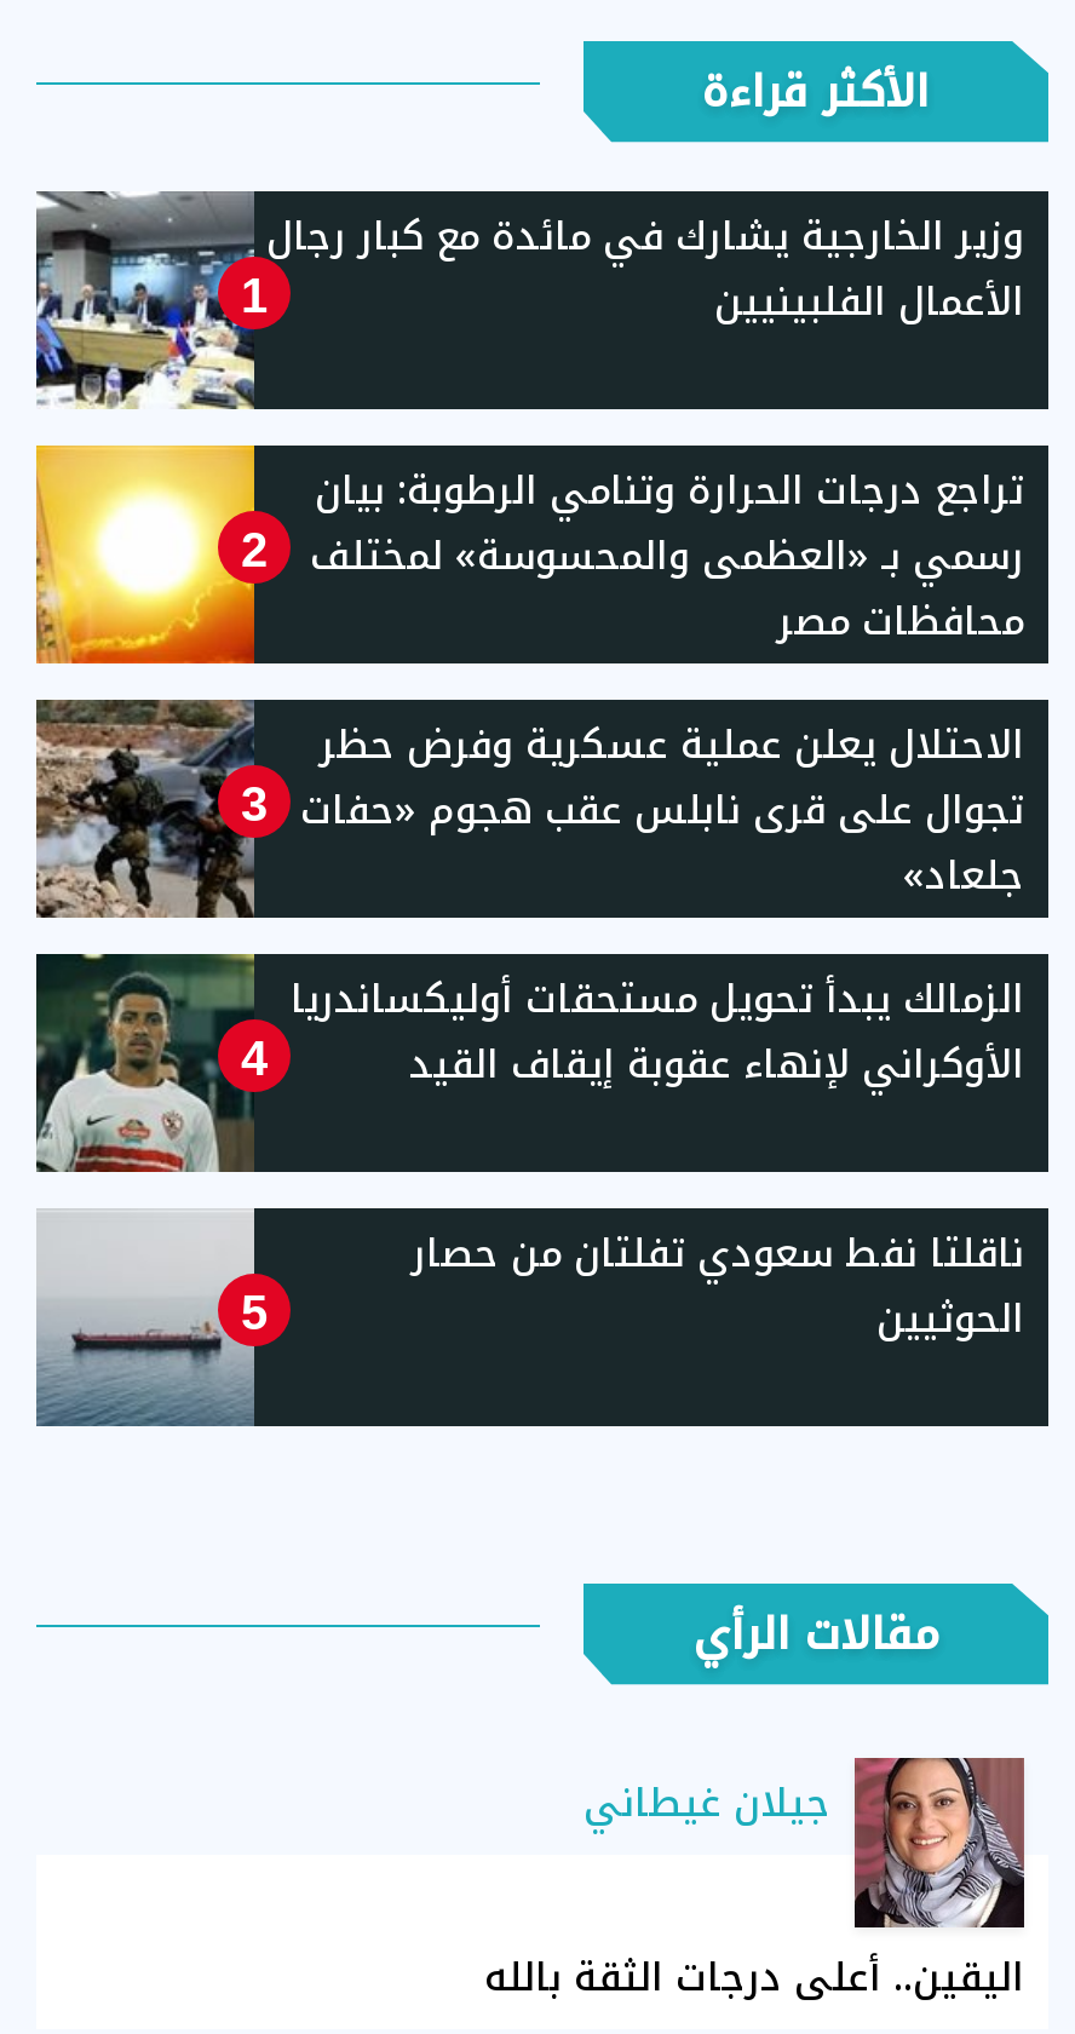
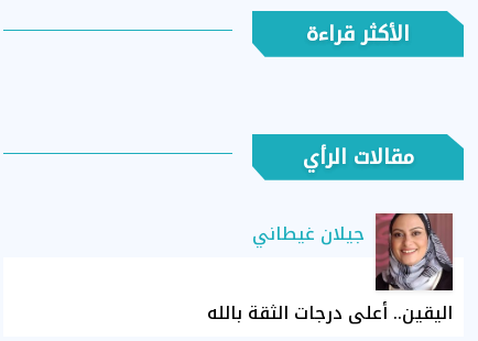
- وزير الخارجية يشارك في مائدة مع كبار رجال
- الأعمال الفلبينيين
- 2

- 1

- تراجع درجات الحرارة وتنامي الرطوبة: بيان
- رسمي بـ «العظمى والمحسوسة» لمختلف
- محافظات مصر
- 3

- الاحتلال يعلن عملية عسكرية وفرض حظر
- تجوال على قرى نابلس عقب هجوم «حفات
- جلعاد»
- 4

- الزمالك يبدأ تحويل مستحقات أوليكساندريا
- الأوكراني لإنهاء عقوبة إيقاف القيد
- 5

- ناقلتا نفط سعودي تفلتان من حصار
- الحوثيين
